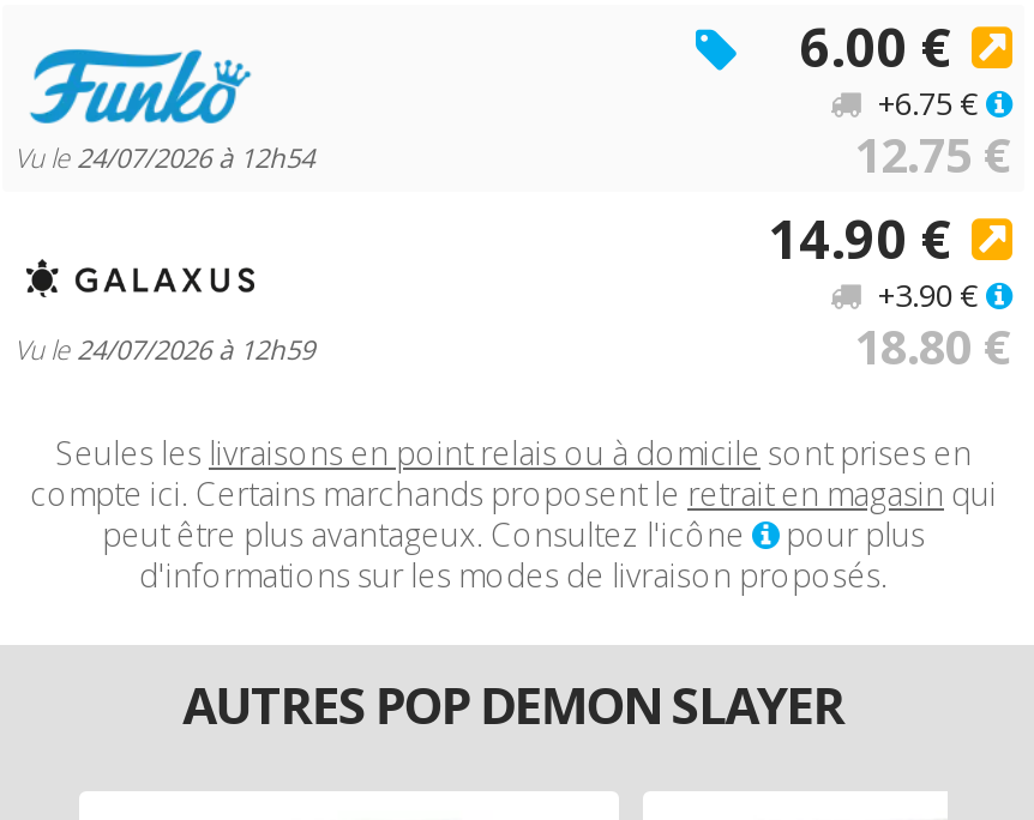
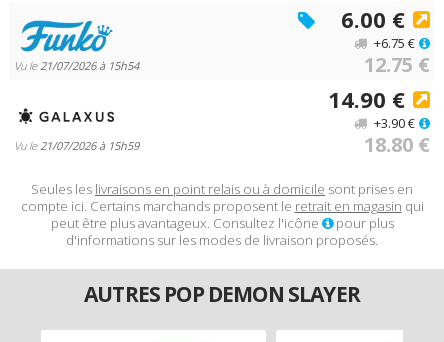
- Vu le 24/07/2026 à 12h54
+ Vu le 21/07/2026 à 15h54

- Vu le 24/07/2026 à 12h59
+ Vu le 21/07/2026 à 15h59
